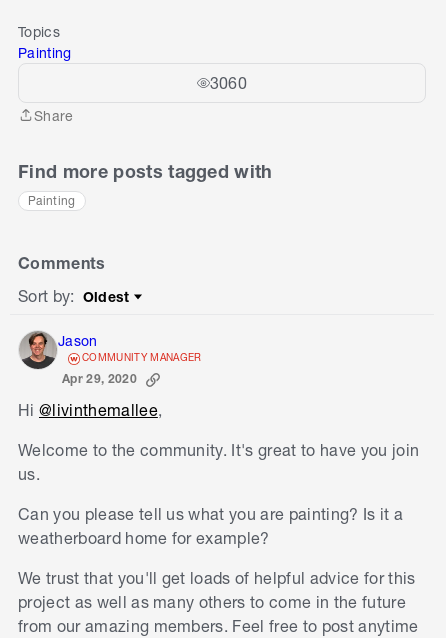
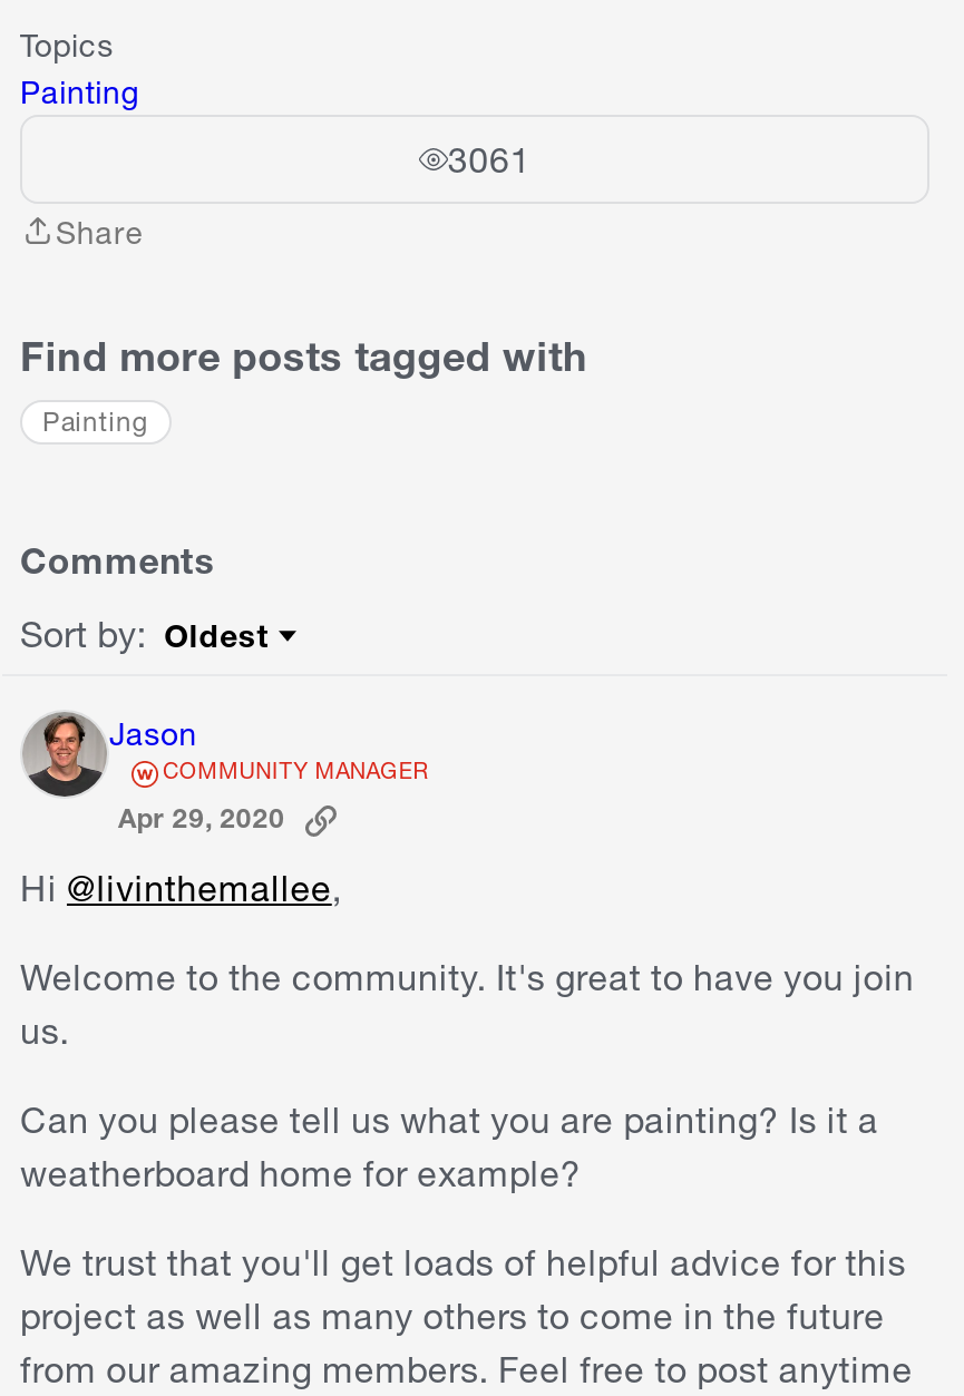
- 3060
+ 3061
